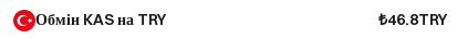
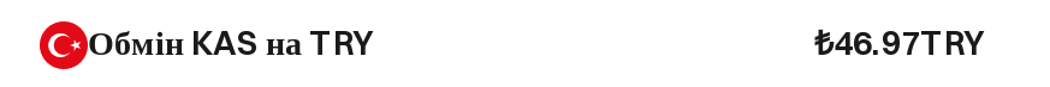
- ₺46.8TRY
+ ₺46.97TRY
